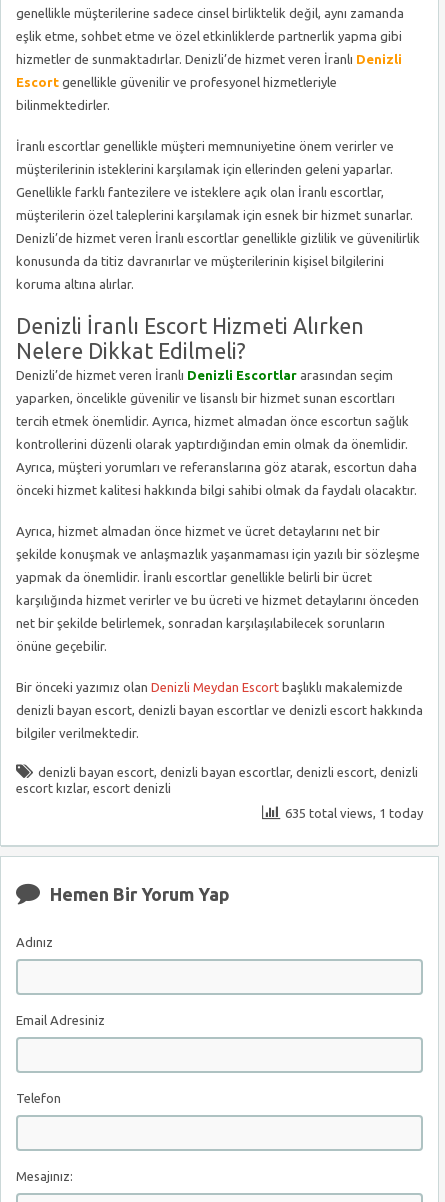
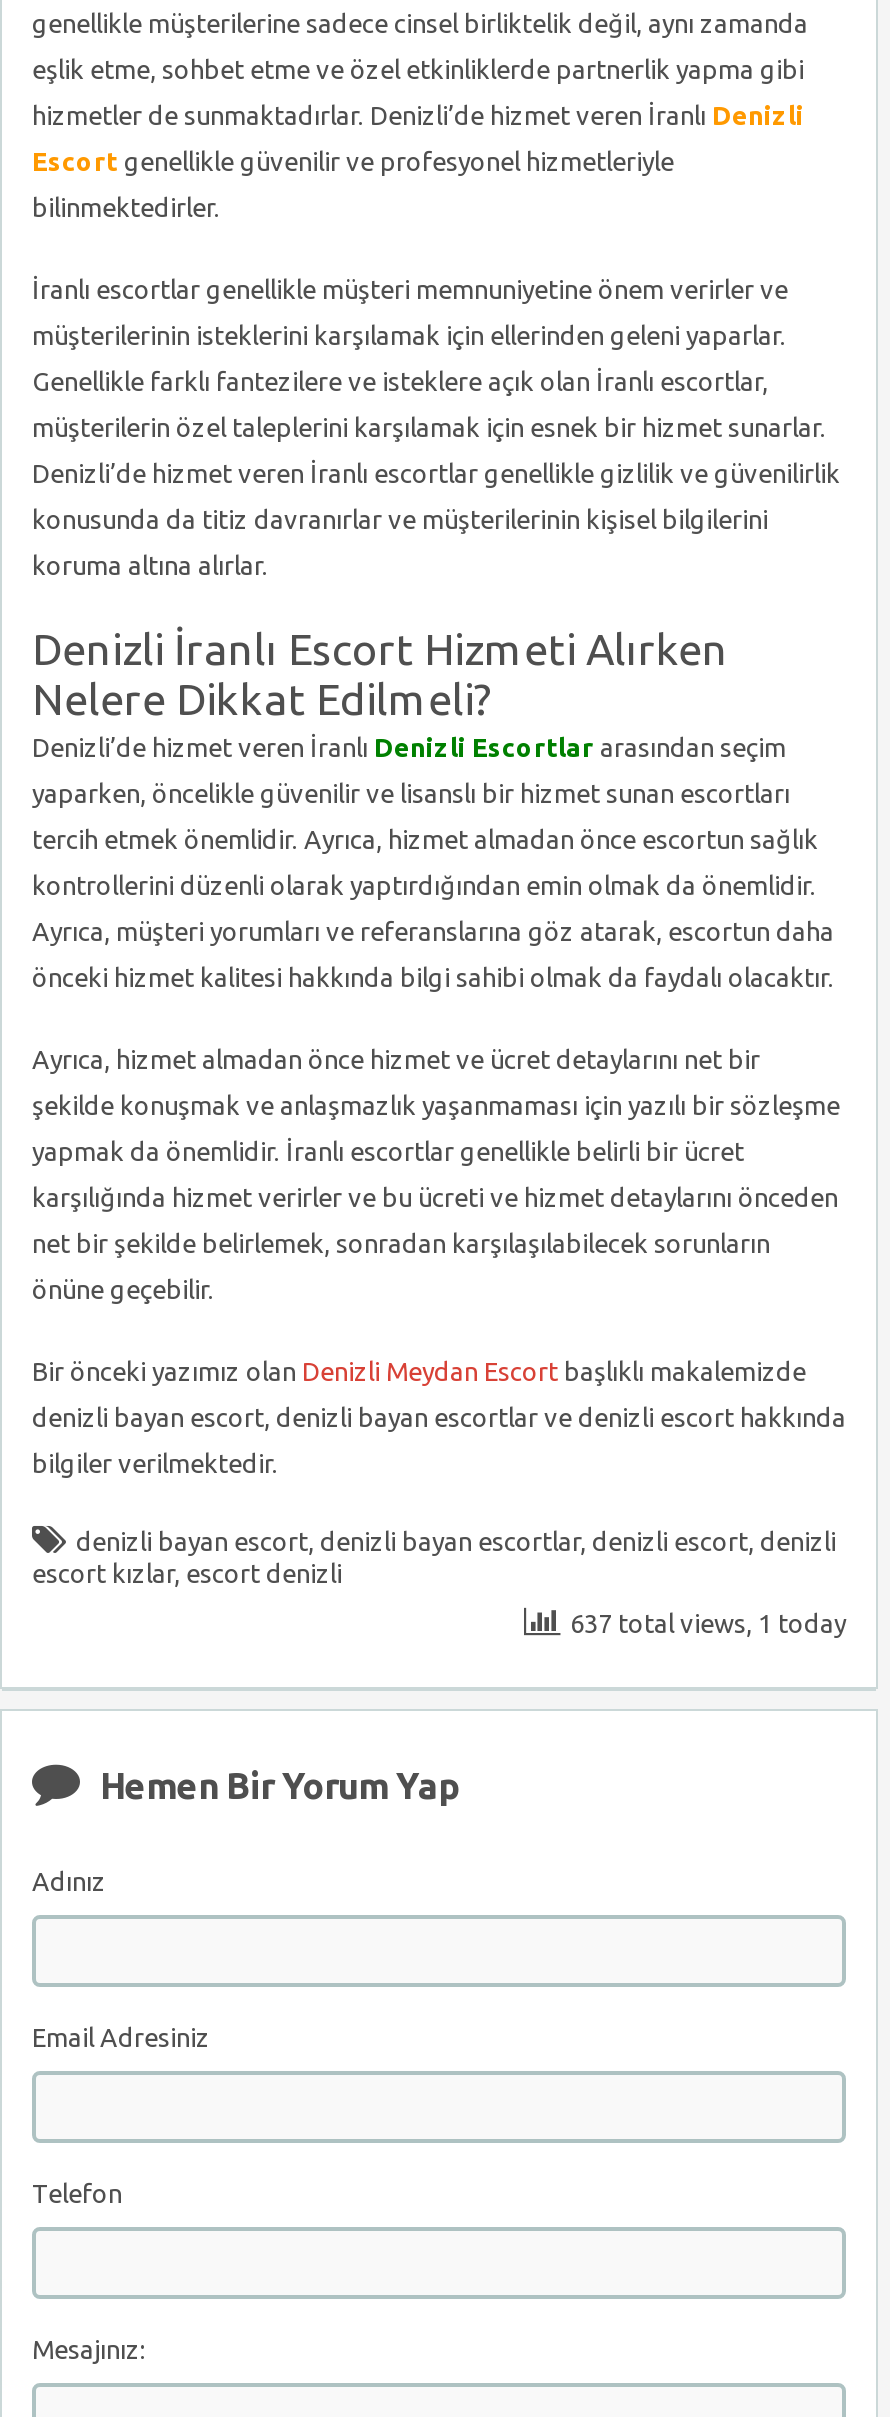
- 635 total views, 1 today
+ 637 total views, 1 today
